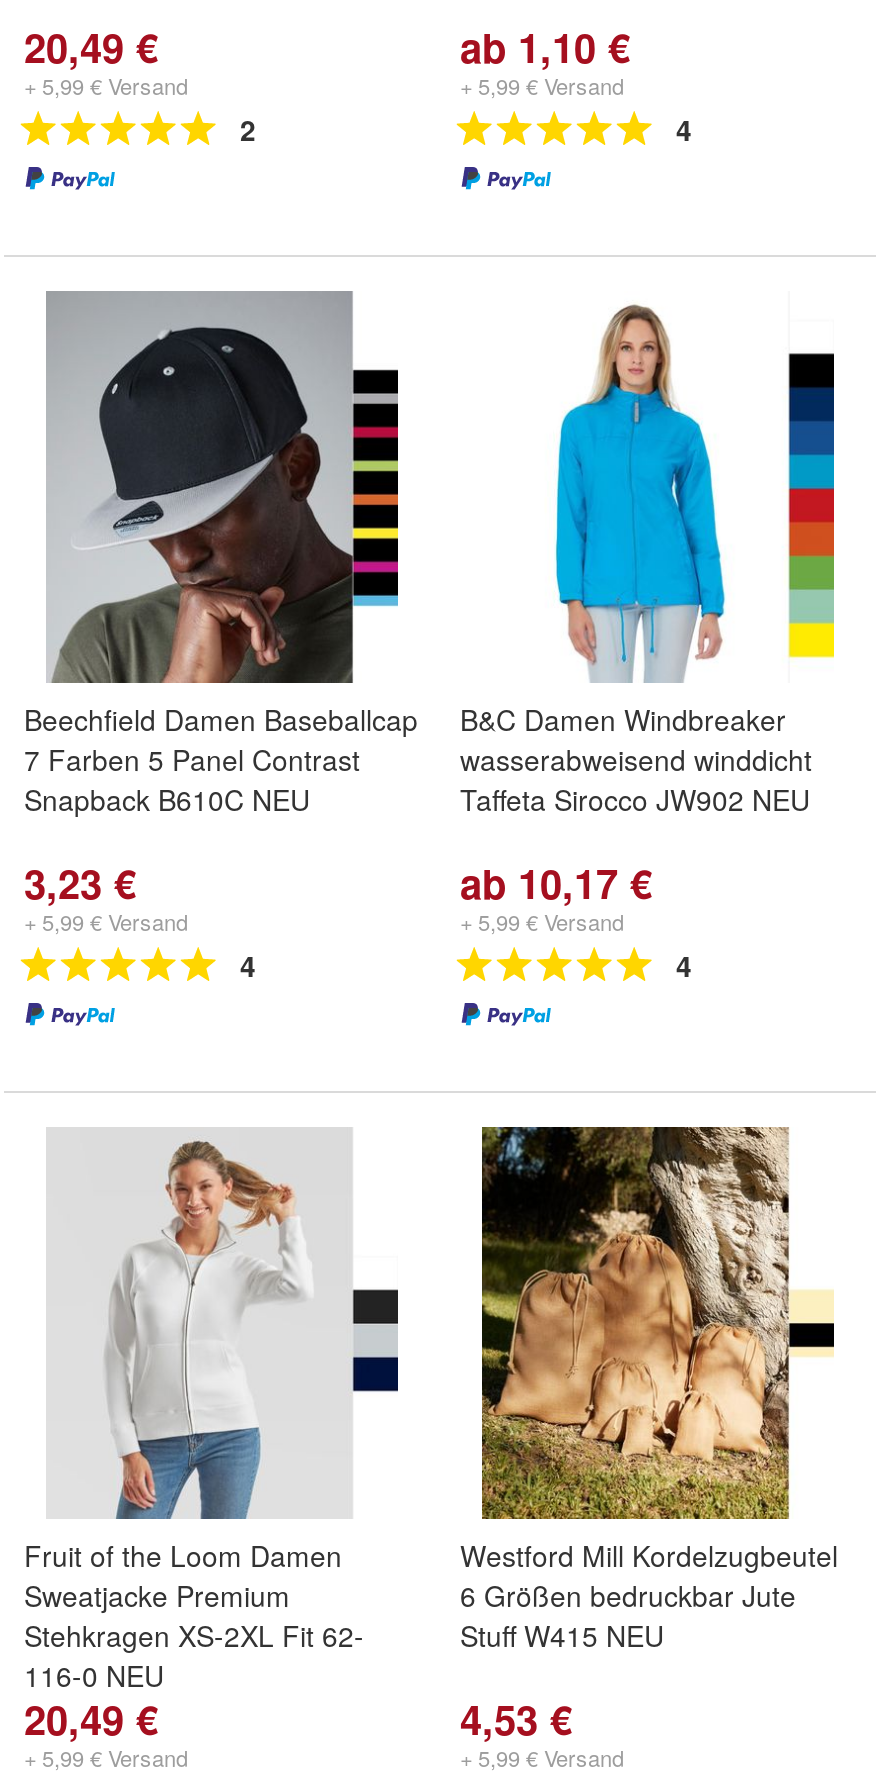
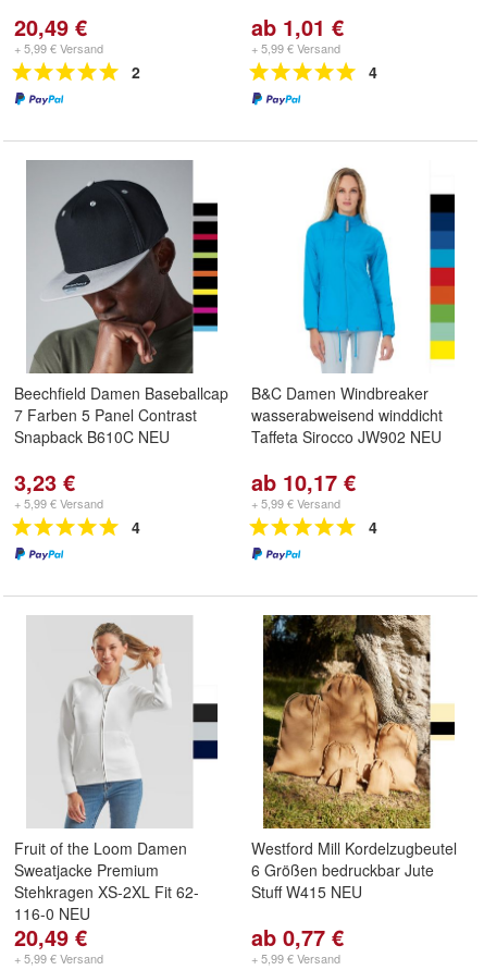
- ab 1,10 €
+ ab 1,01 €

- 4,53 €
+ ab 0,77 €
